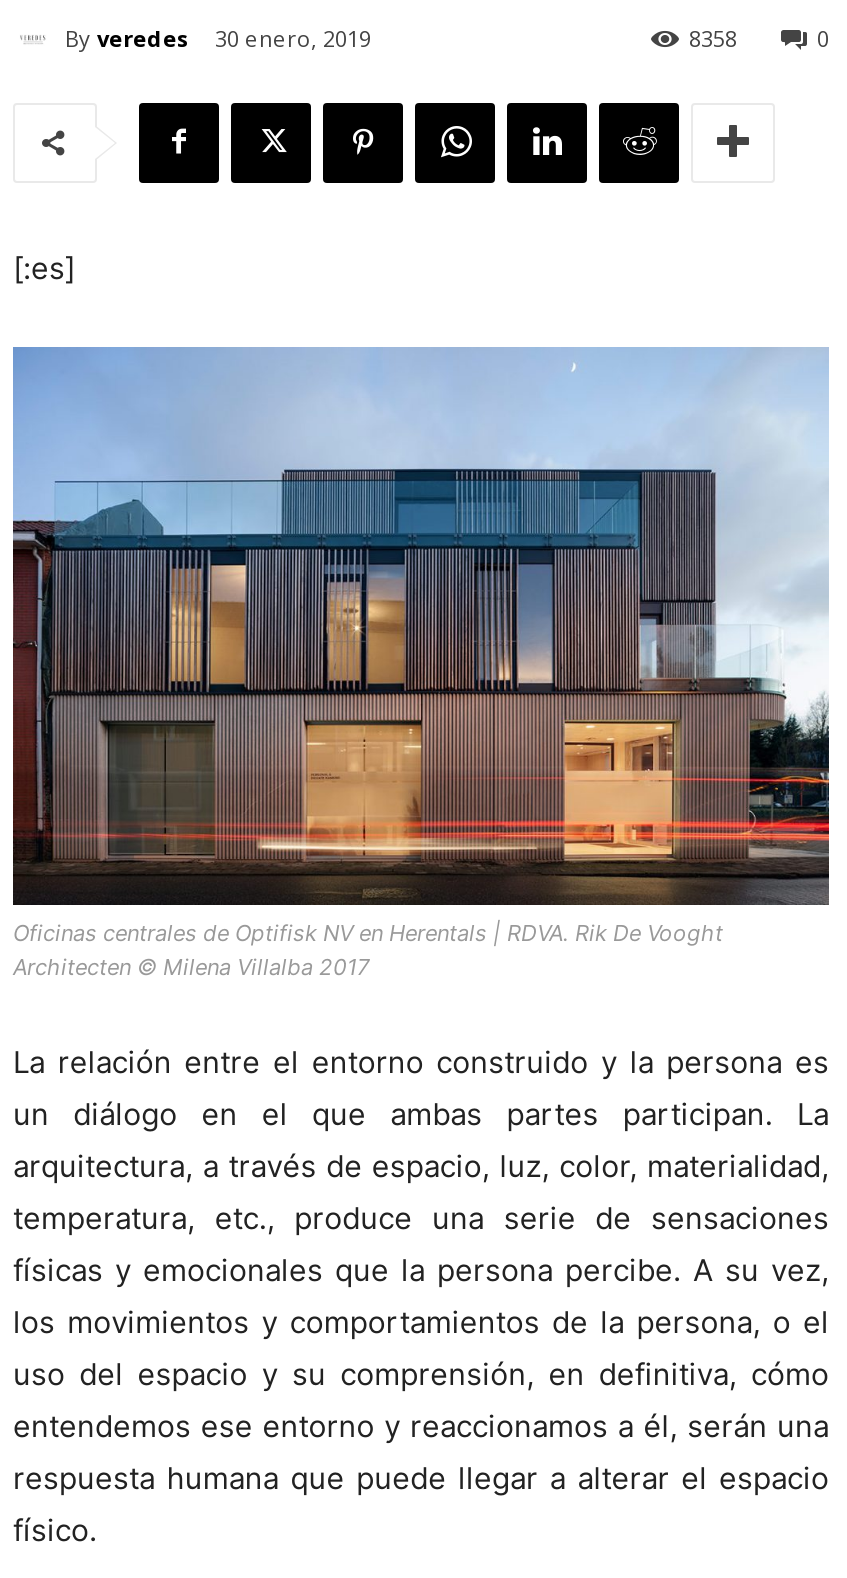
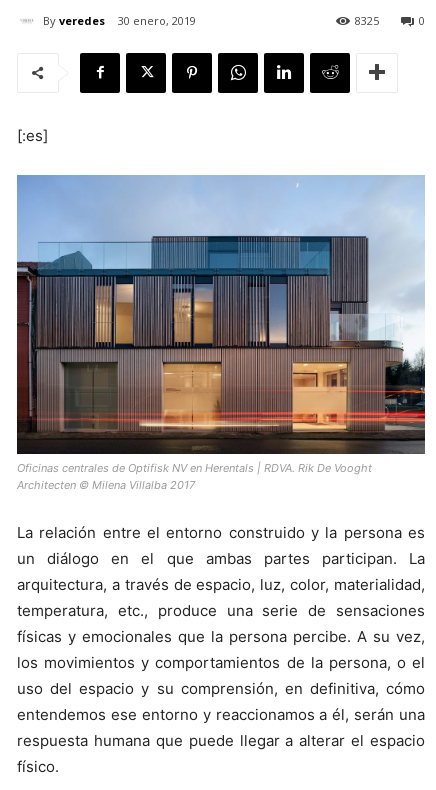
- 8358
+ 8325
